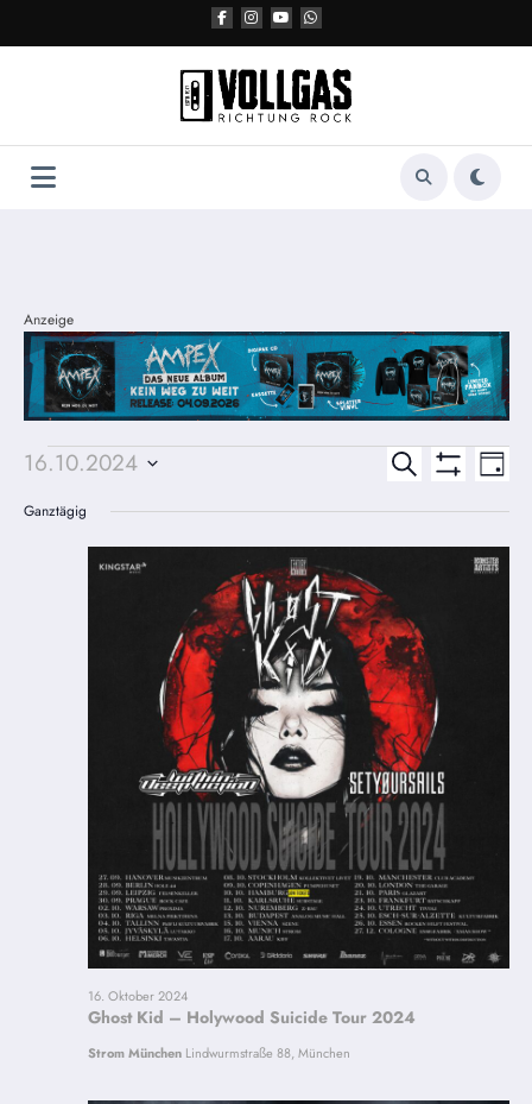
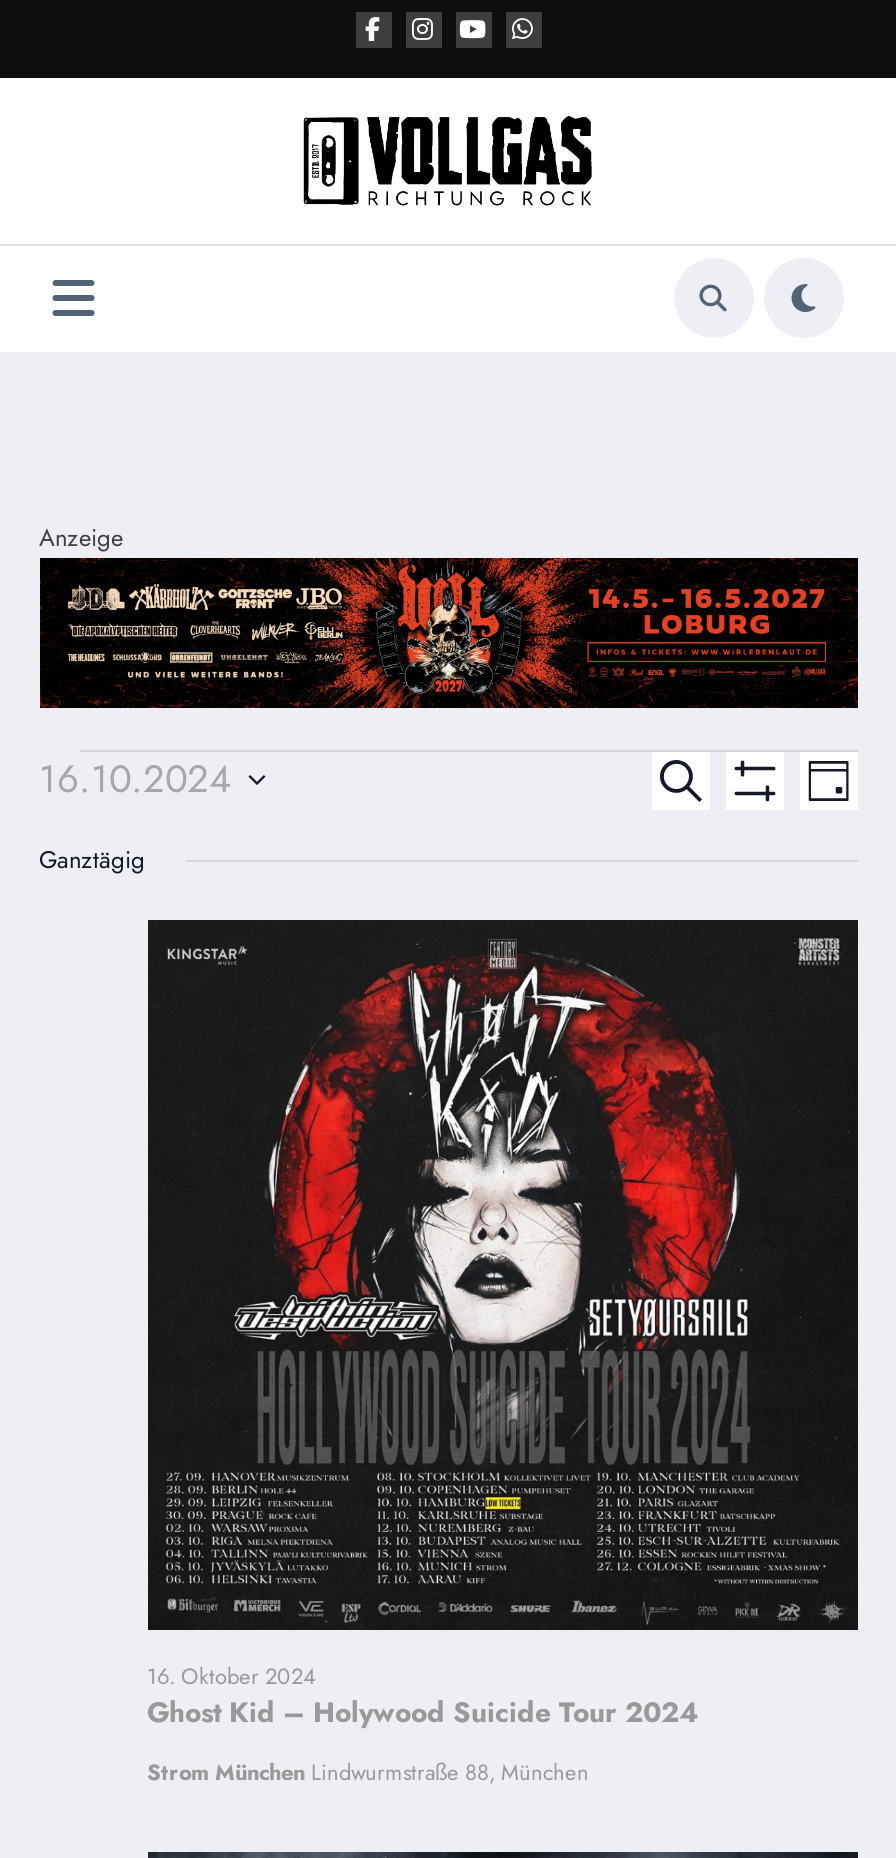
- [image]
+ [image]
